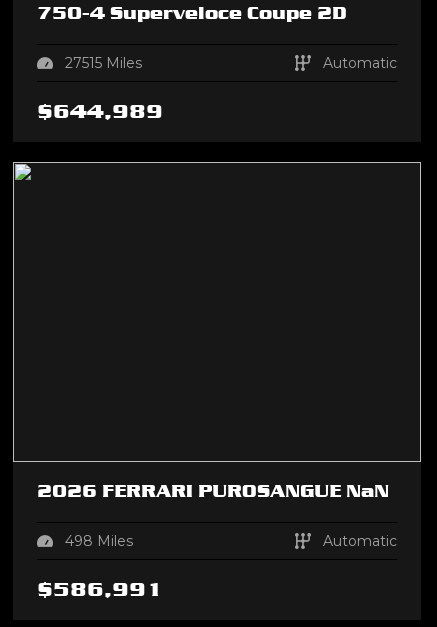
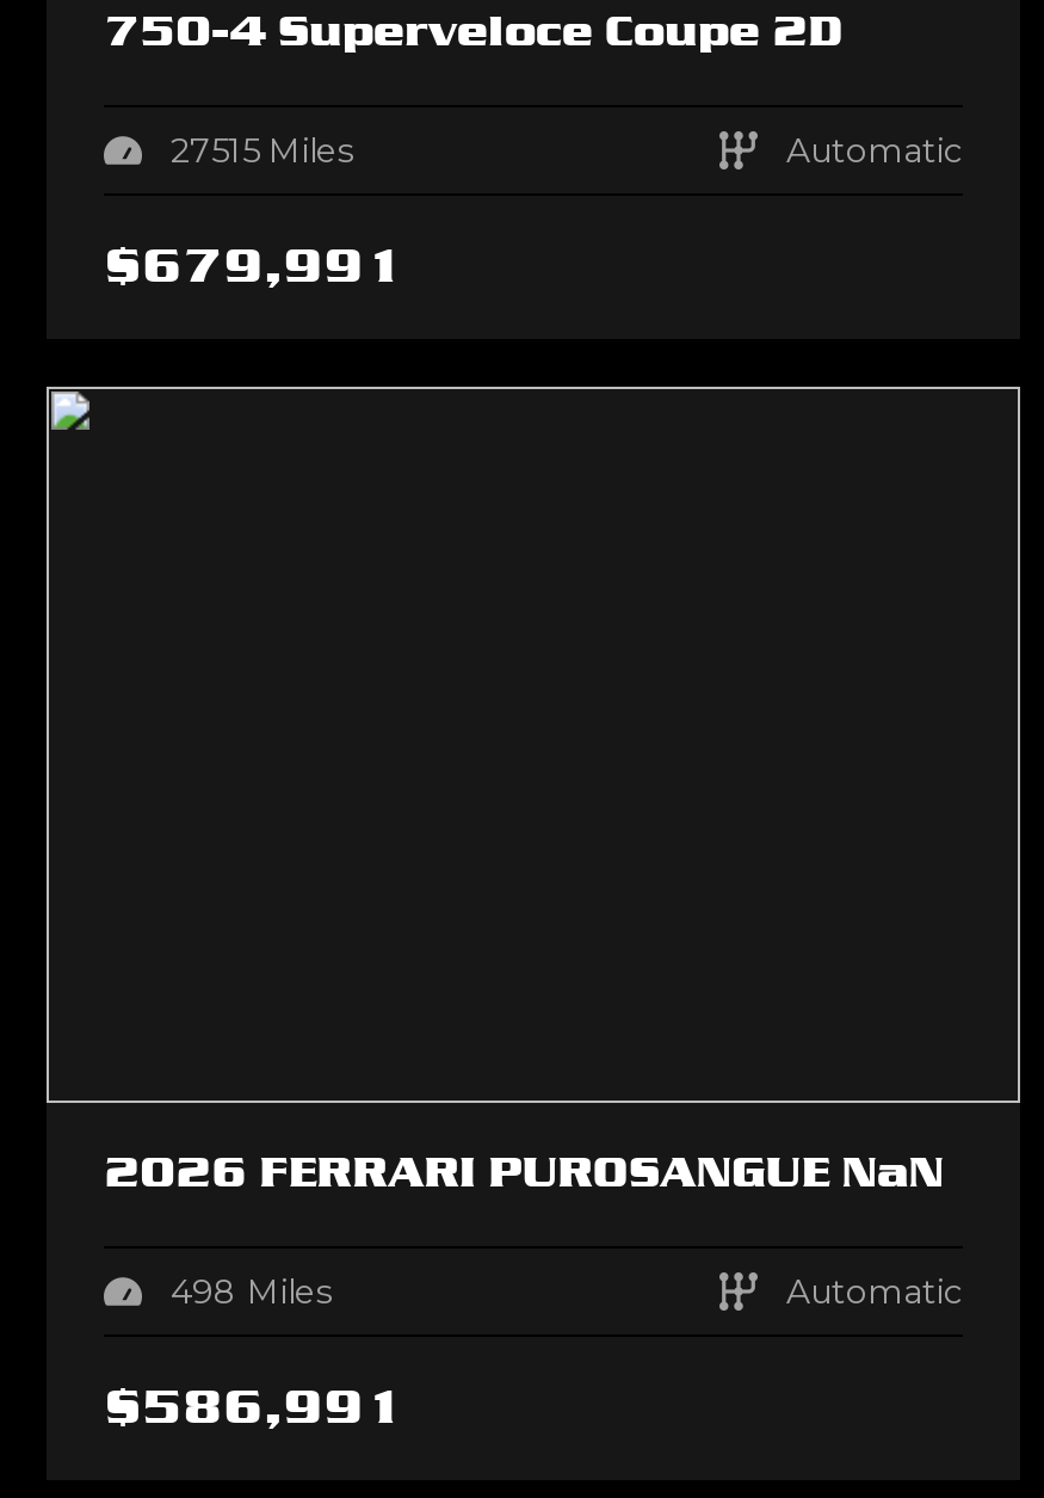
- $644,989
+ $679,991
